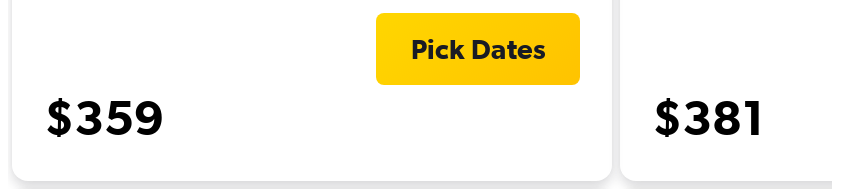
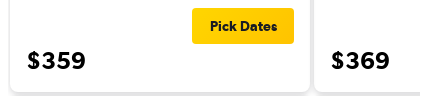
- $381
+ $369
